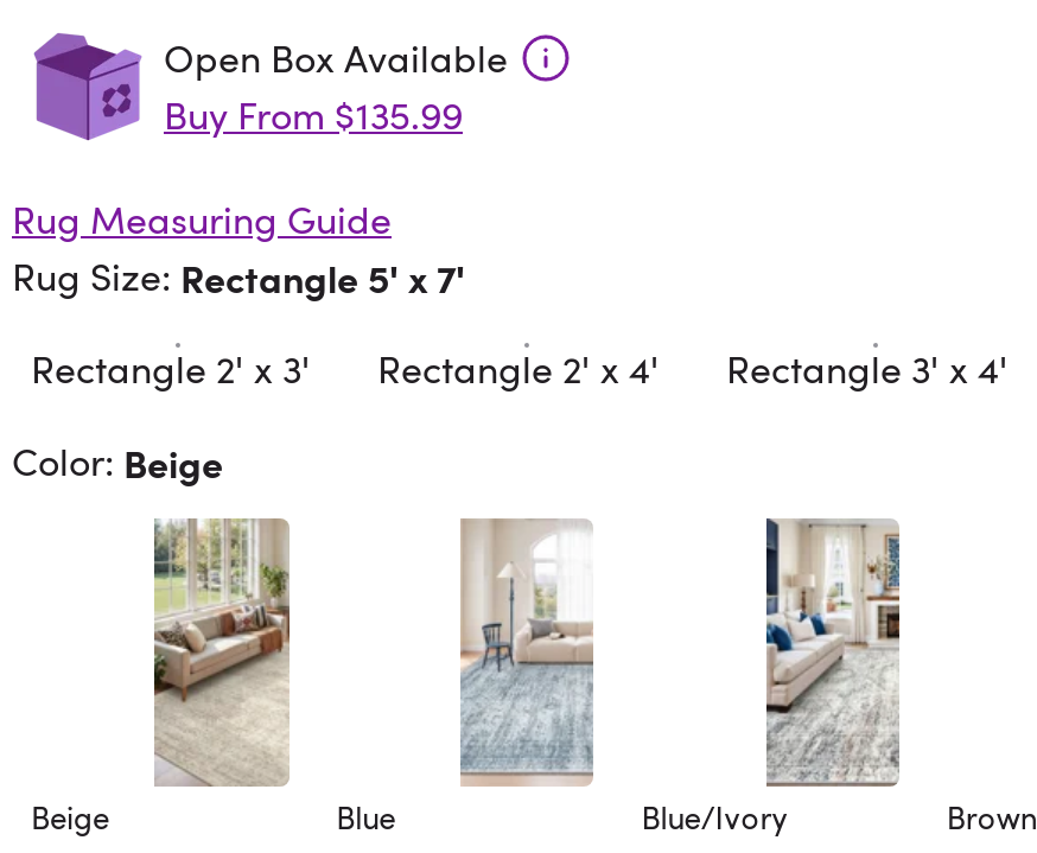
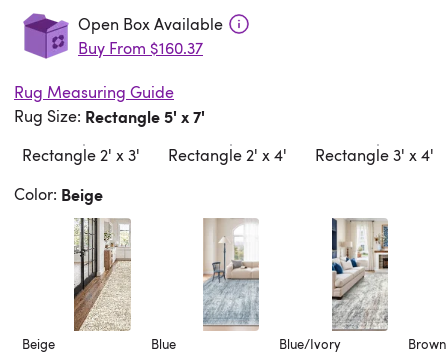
- Buy From $135.99
+ Buy From $160.37

- [image]
+ [image]
